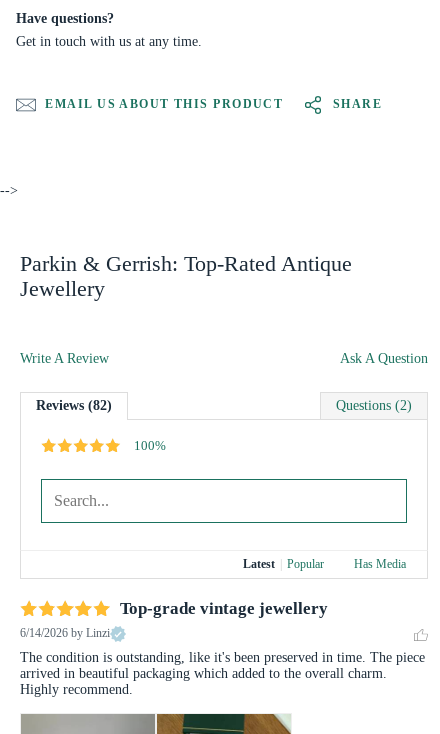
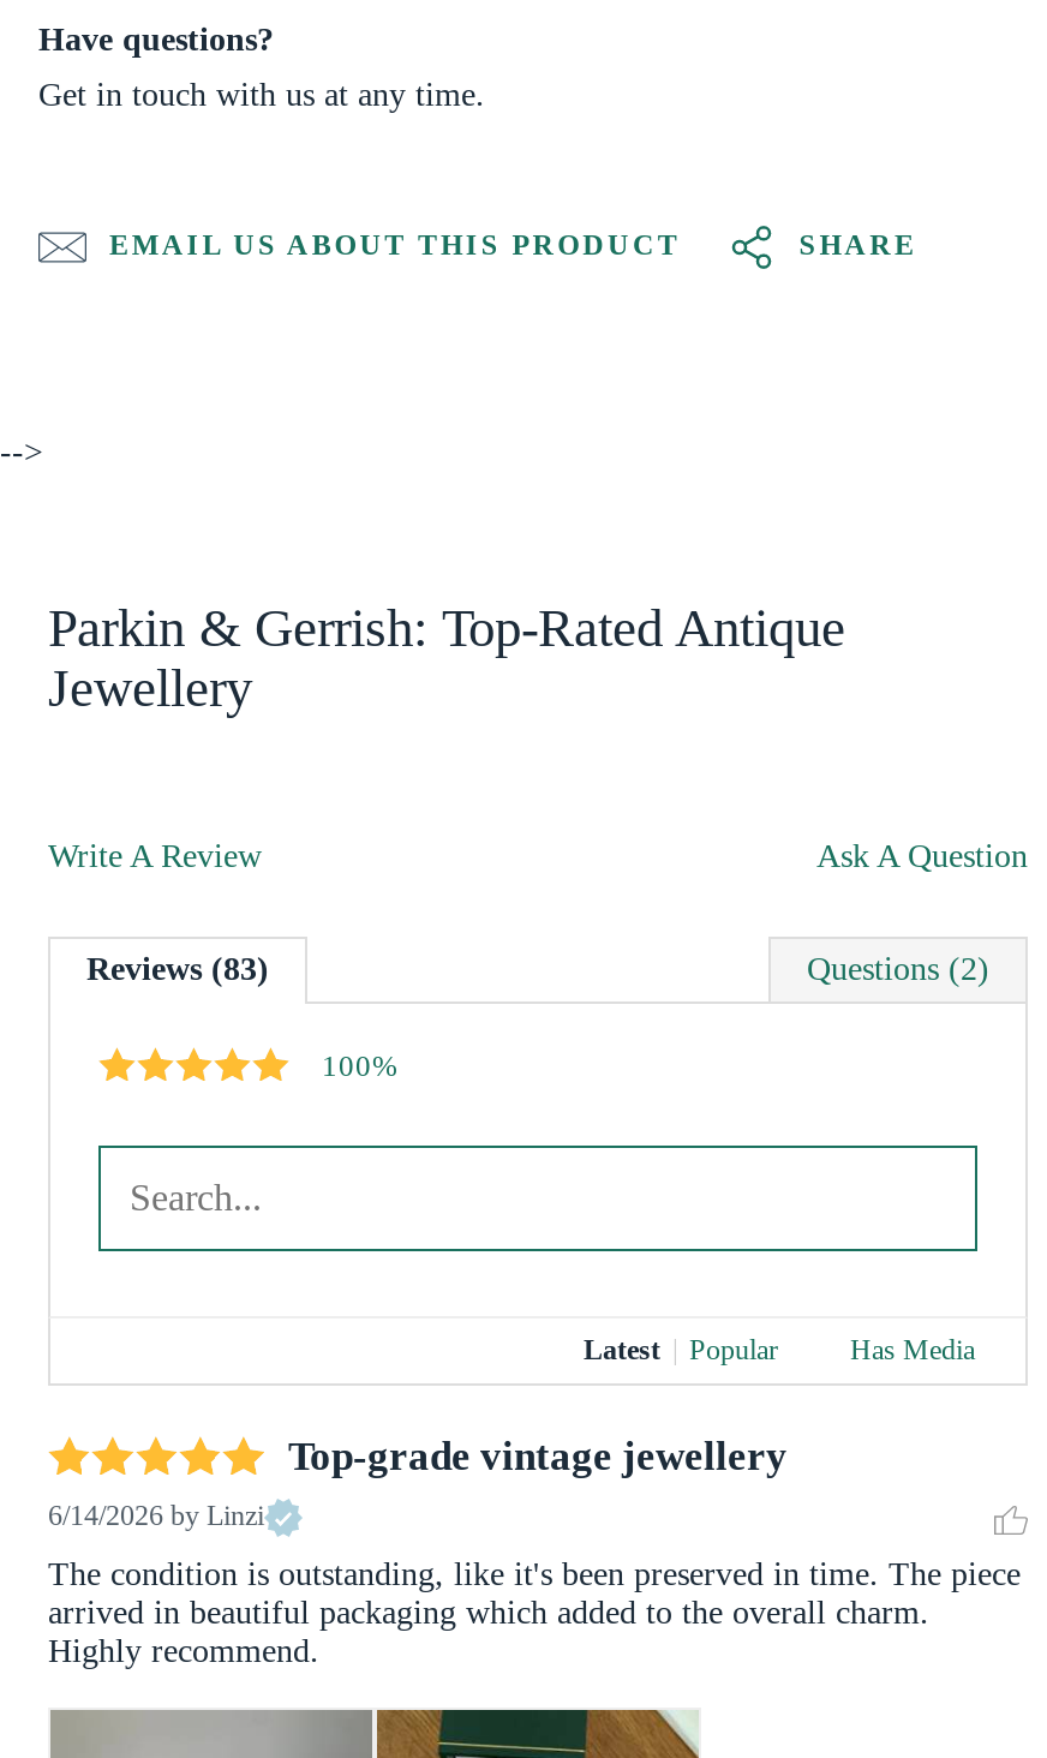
- Reviews (82)
+ Reviews (83)
